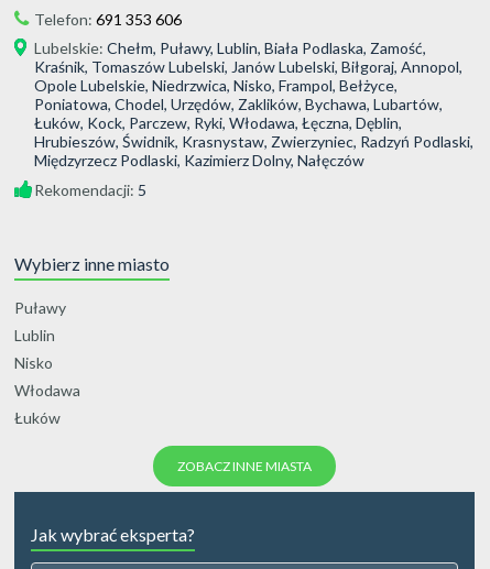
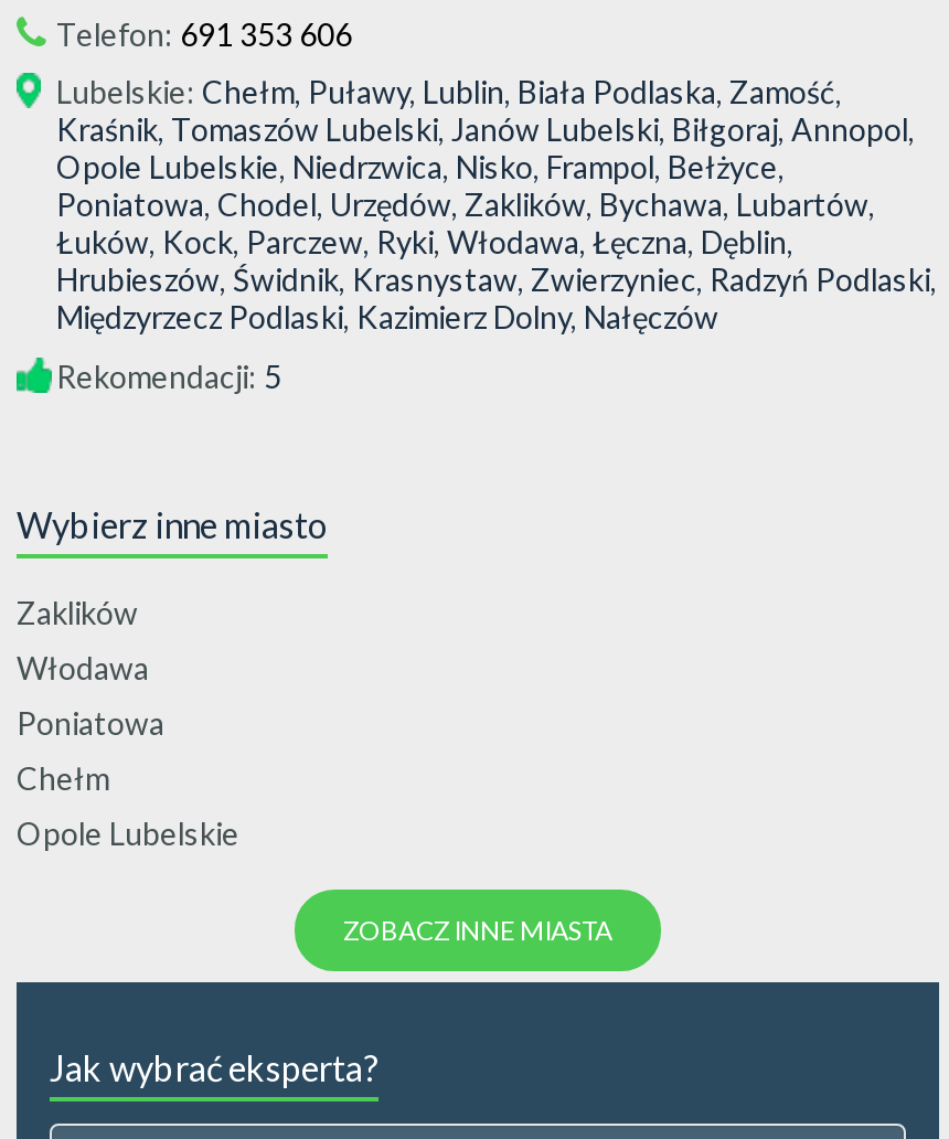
- Puławy
- Lublin
- Nisko
+ Zaklików

moved up: Włodawa

- Łuków
+ Poniatowa
+ Chełm
+ Opole Lubelskie
